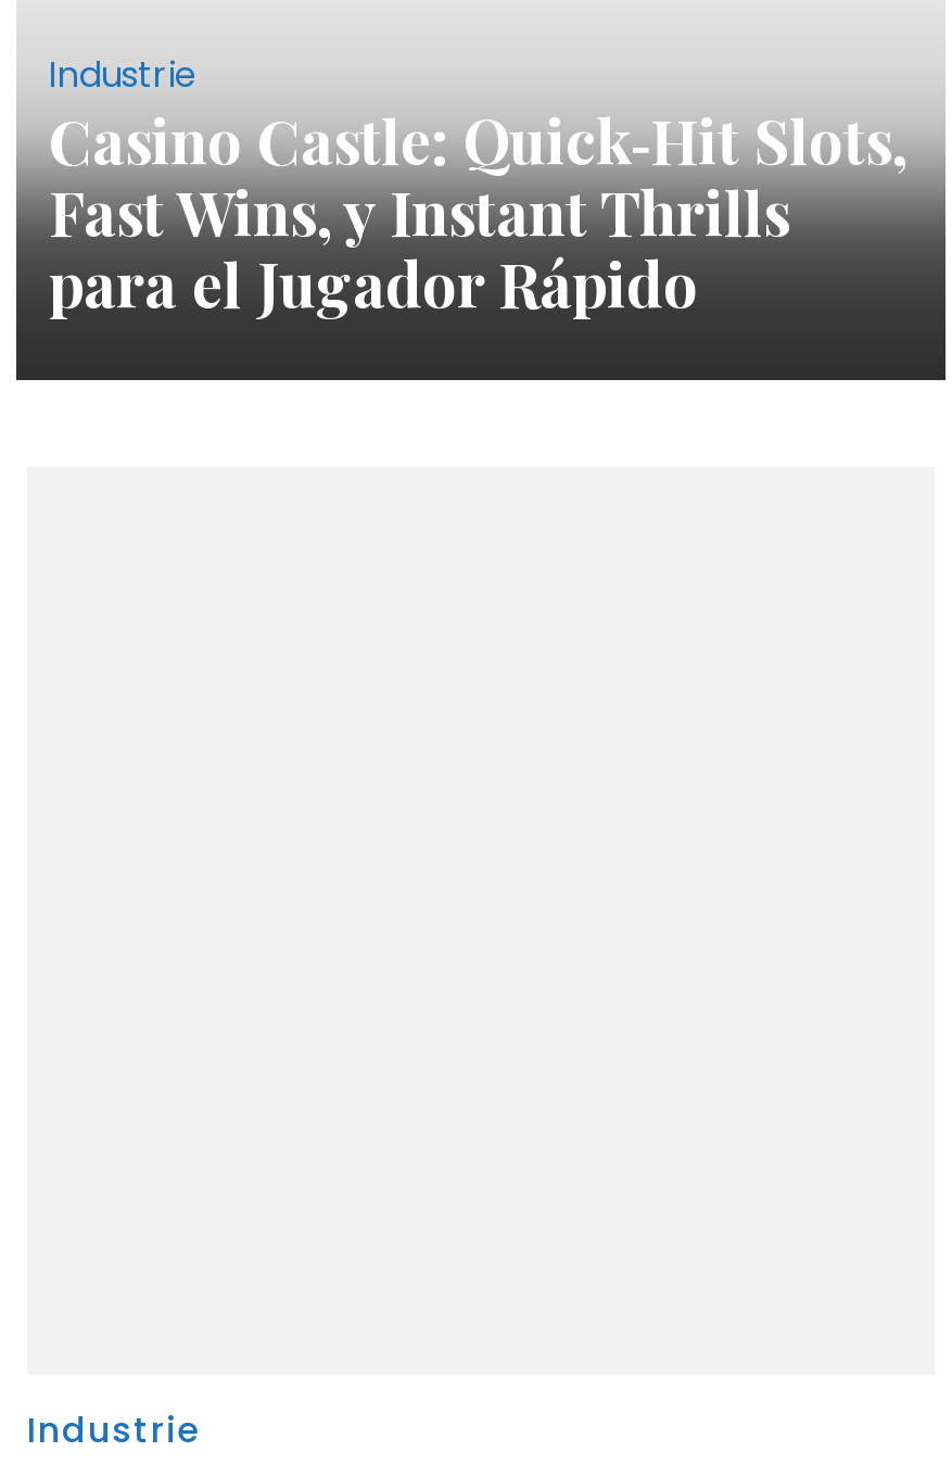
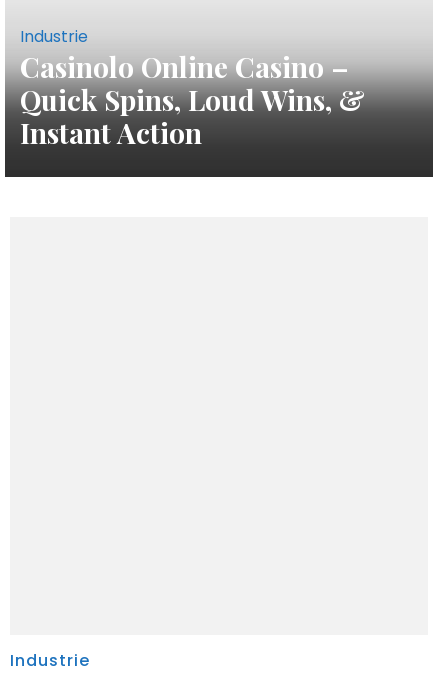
- Casino Castle: Quick‑Hit Slots,
- Fast Wins, y Instant Thrills
- para el Jugador Rápido
+ Casinolo Online Casino –
+ Quick Spins, Loud Wins, &
+ Instant Action
